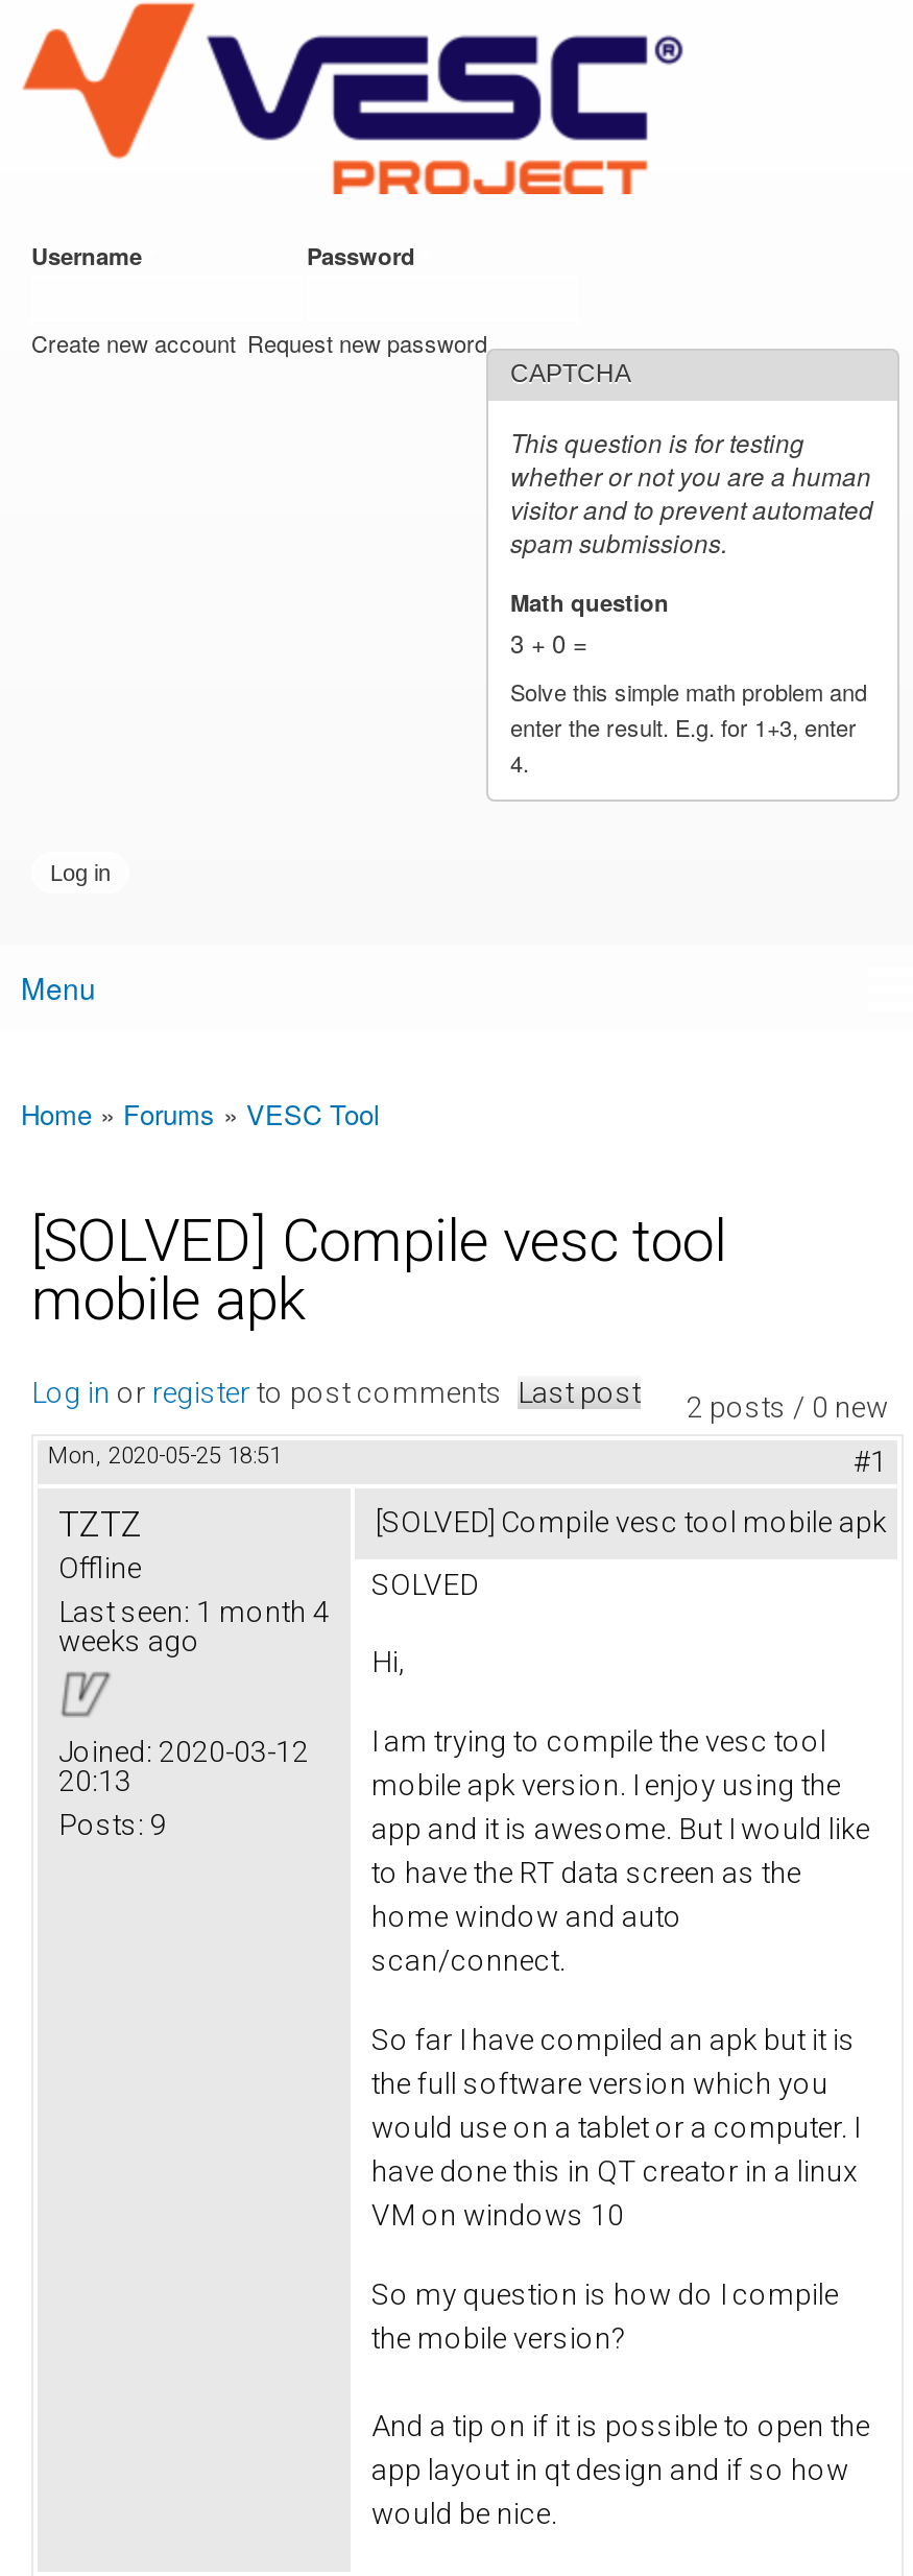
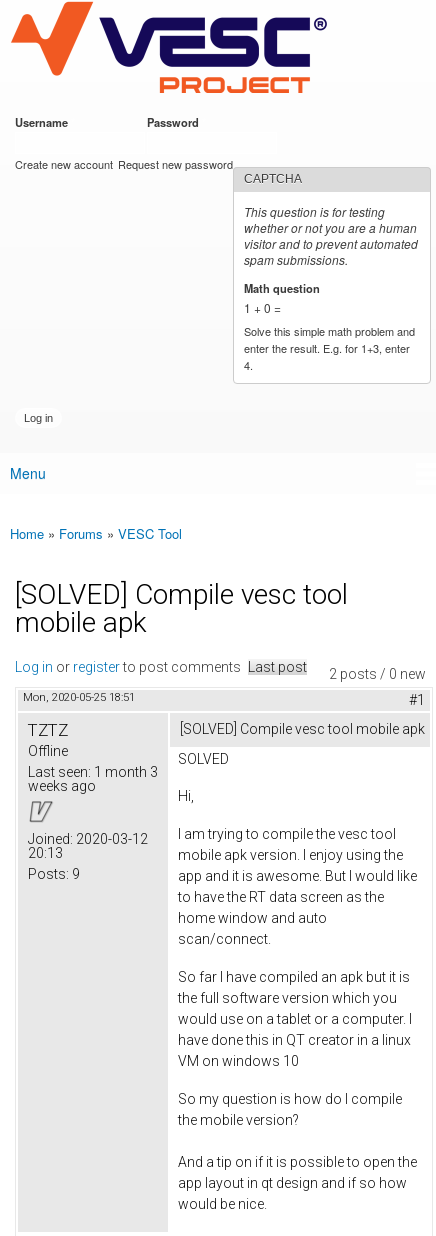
- 3 + 0 =
+ 1 + 0 =

- Last seen: 1 month 4
+ Last seen: 1 month 3
